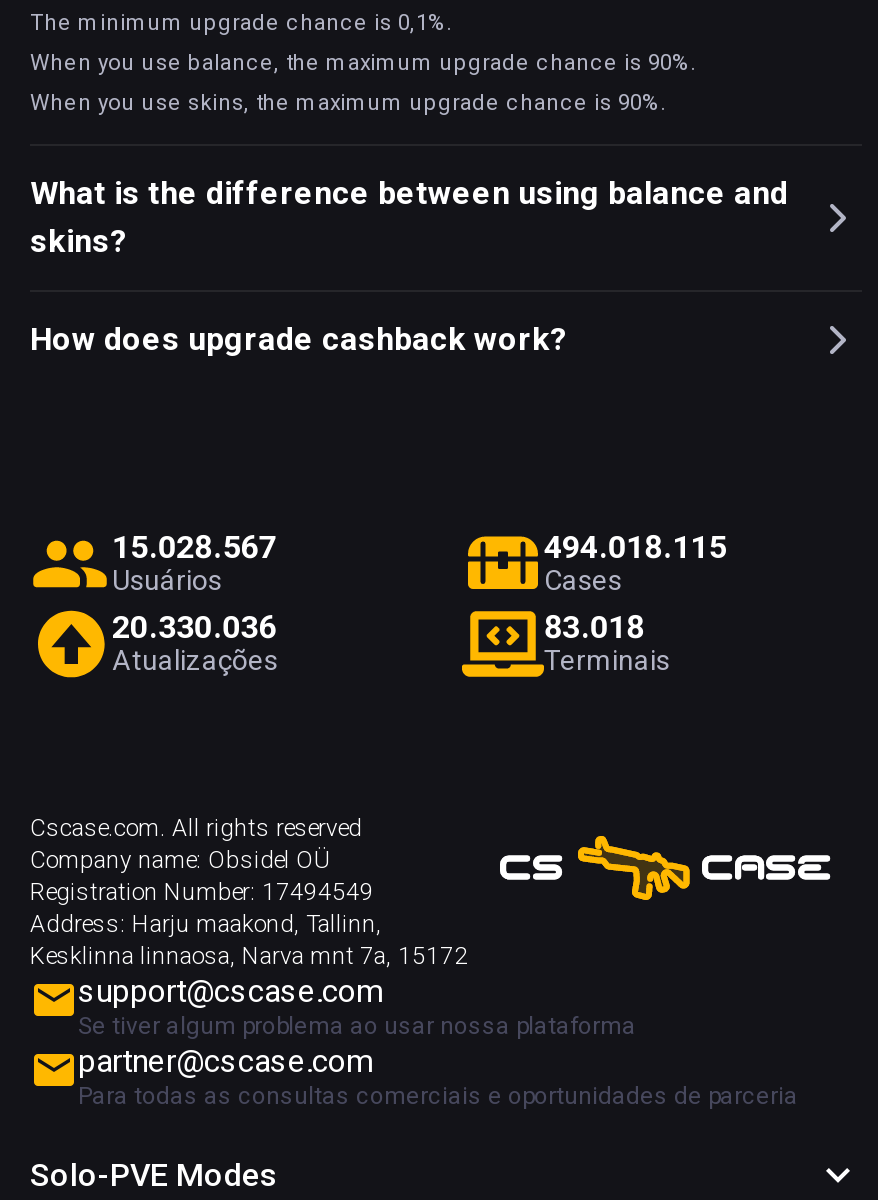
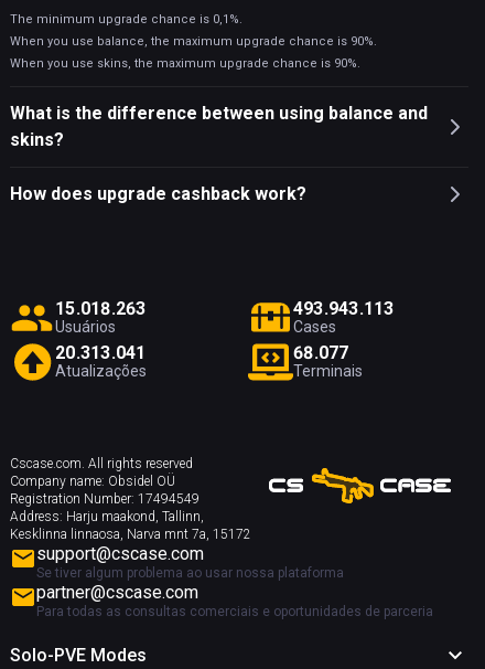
- 1 5.028.567
+ 1 5.018.263

- 494.01 8.1 1 5
+ 493.94 3.1 1 3

- 20.330.036
+ 20.313.041

- 83.01 8
+ 68.07 7
